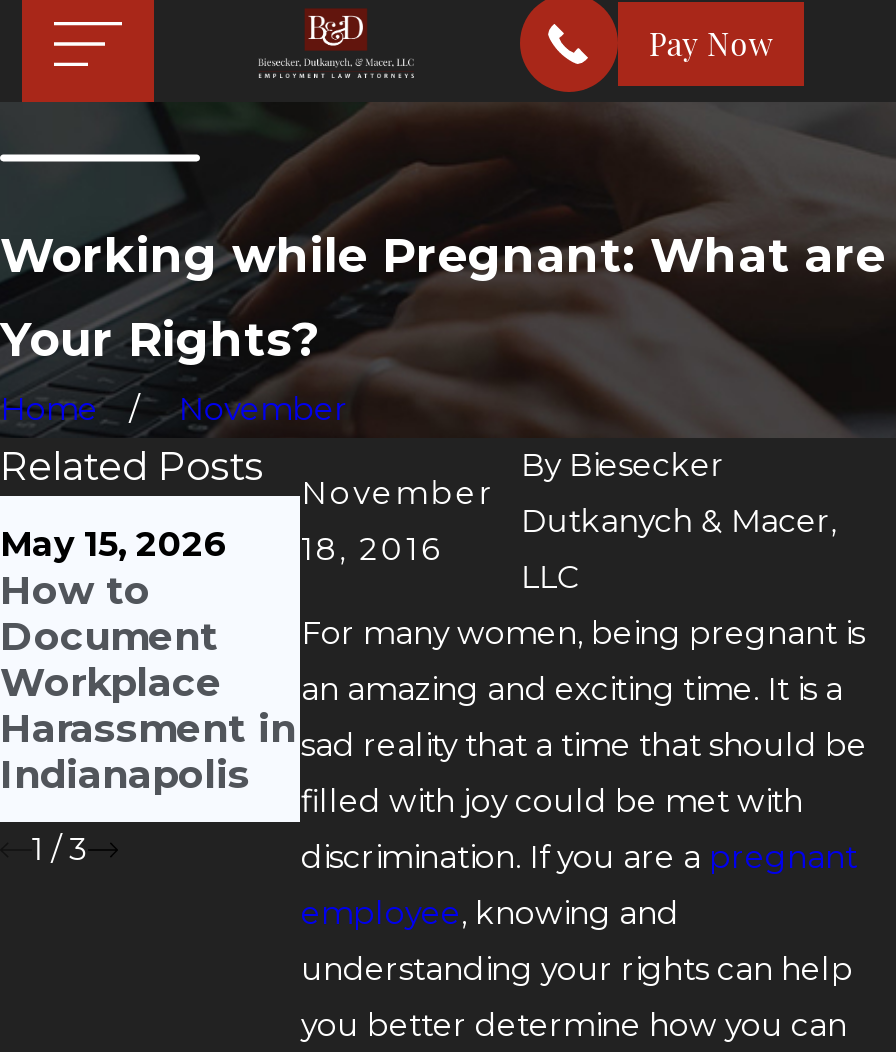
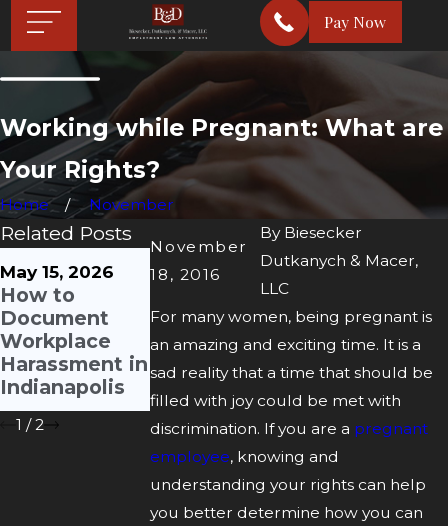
- 1 / 3
+ 1 / 2
